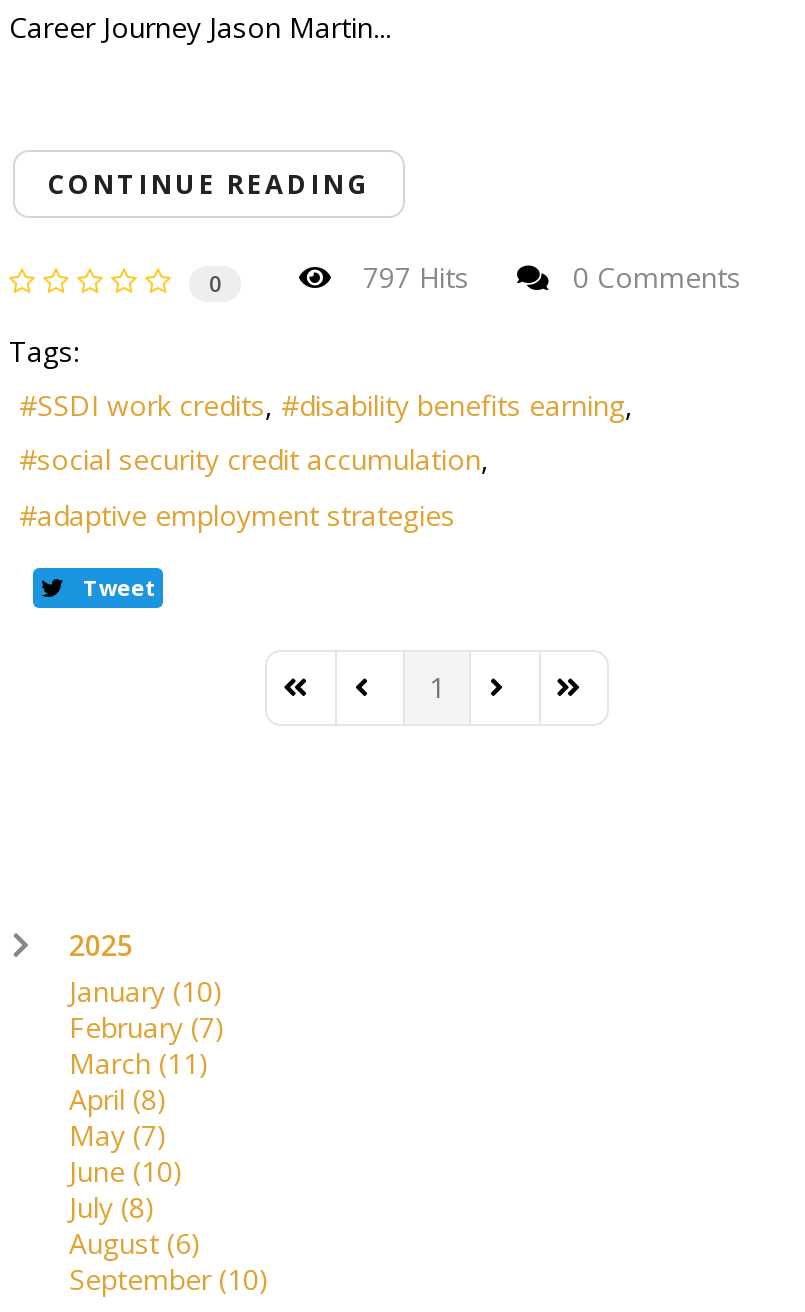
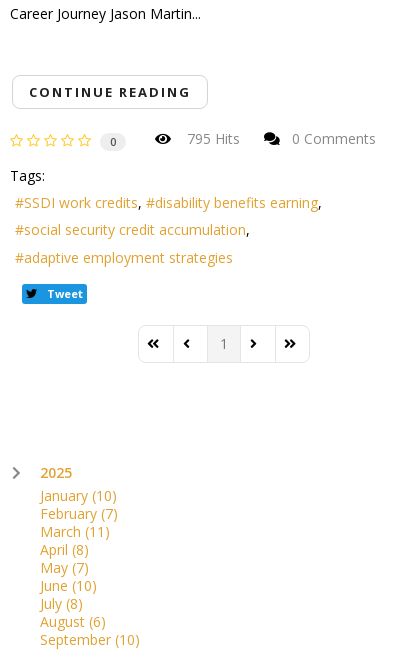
- 797 Hits
+ 795 Hits
